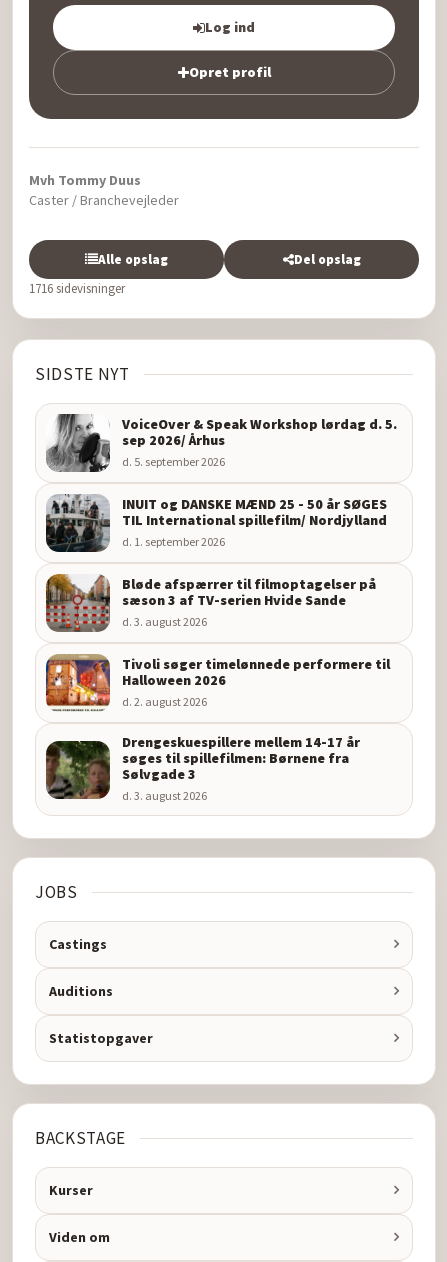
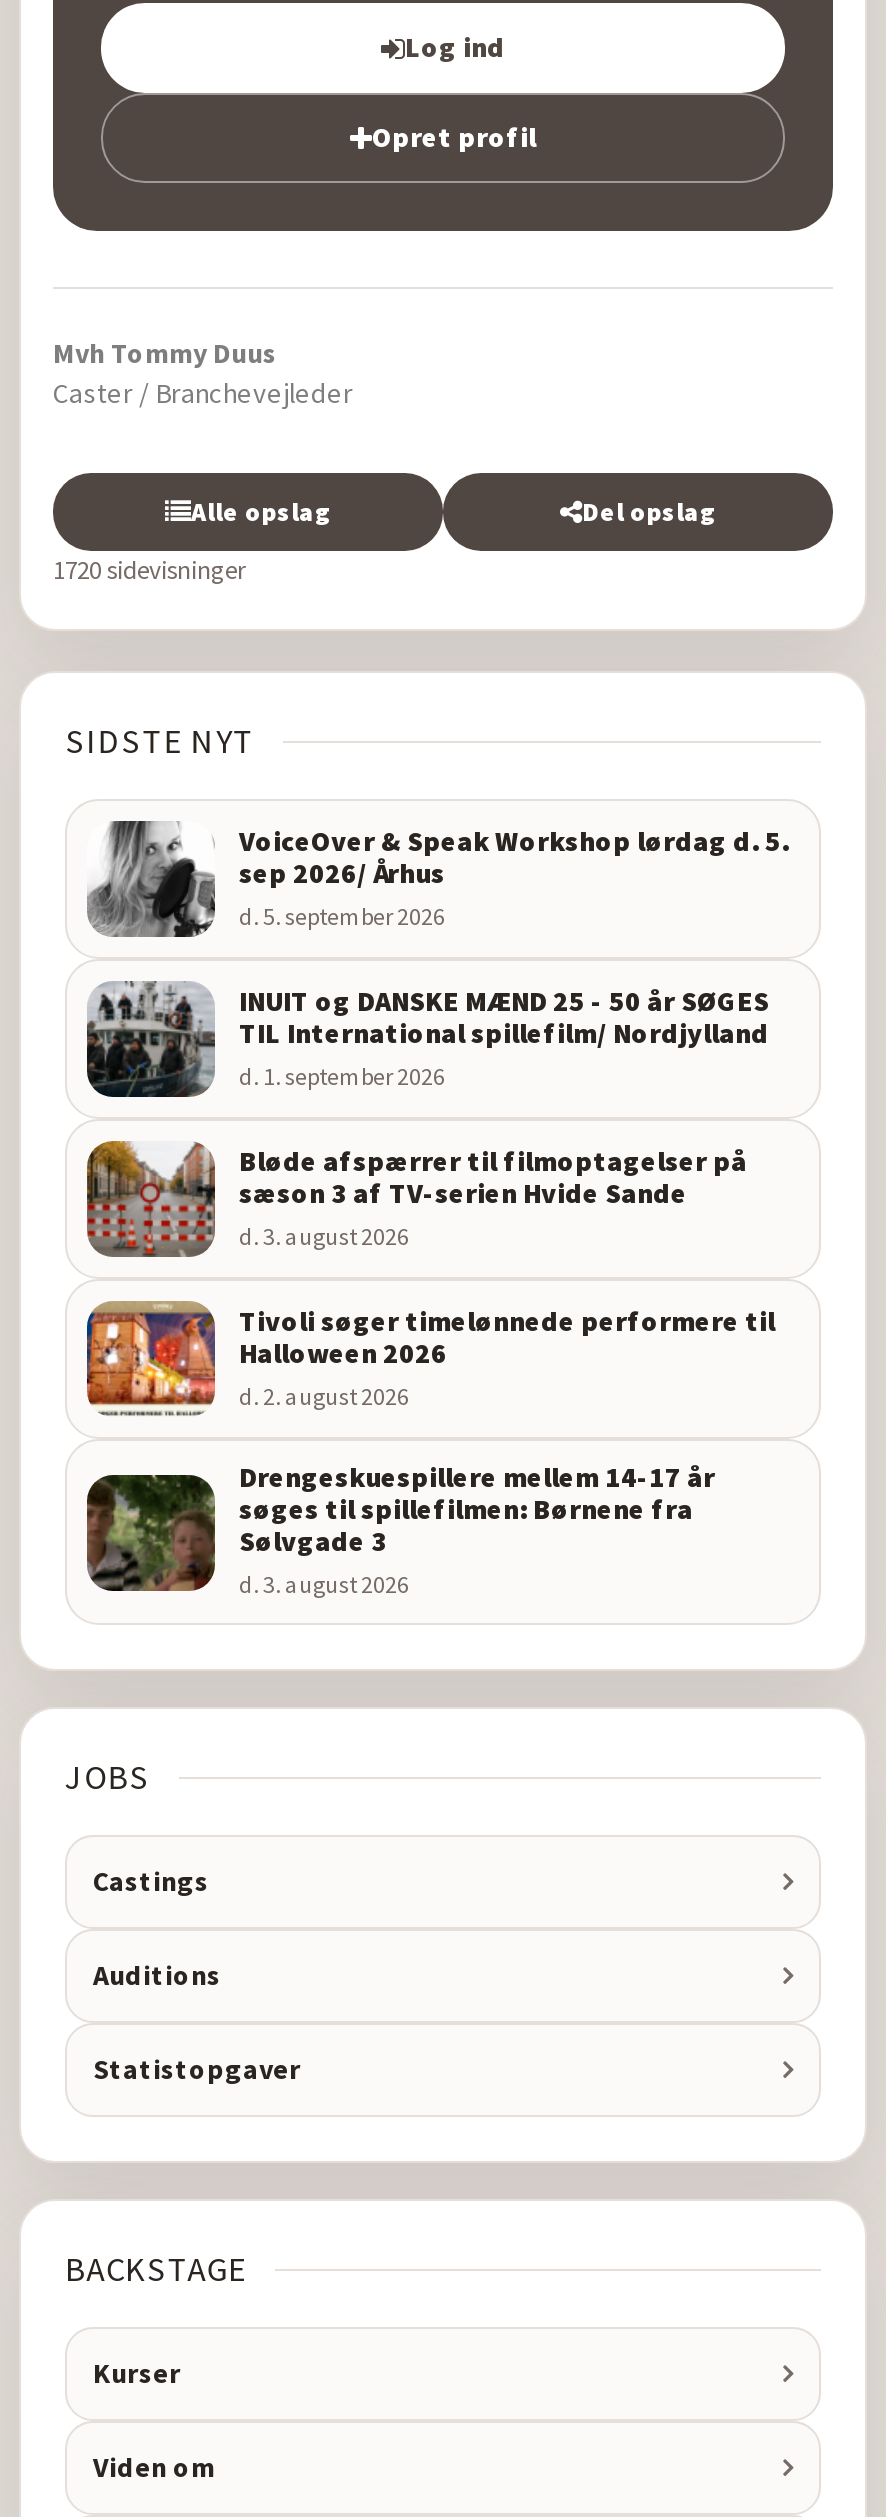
- 1716 sidevisninger
+ 1720 sidevisninger
